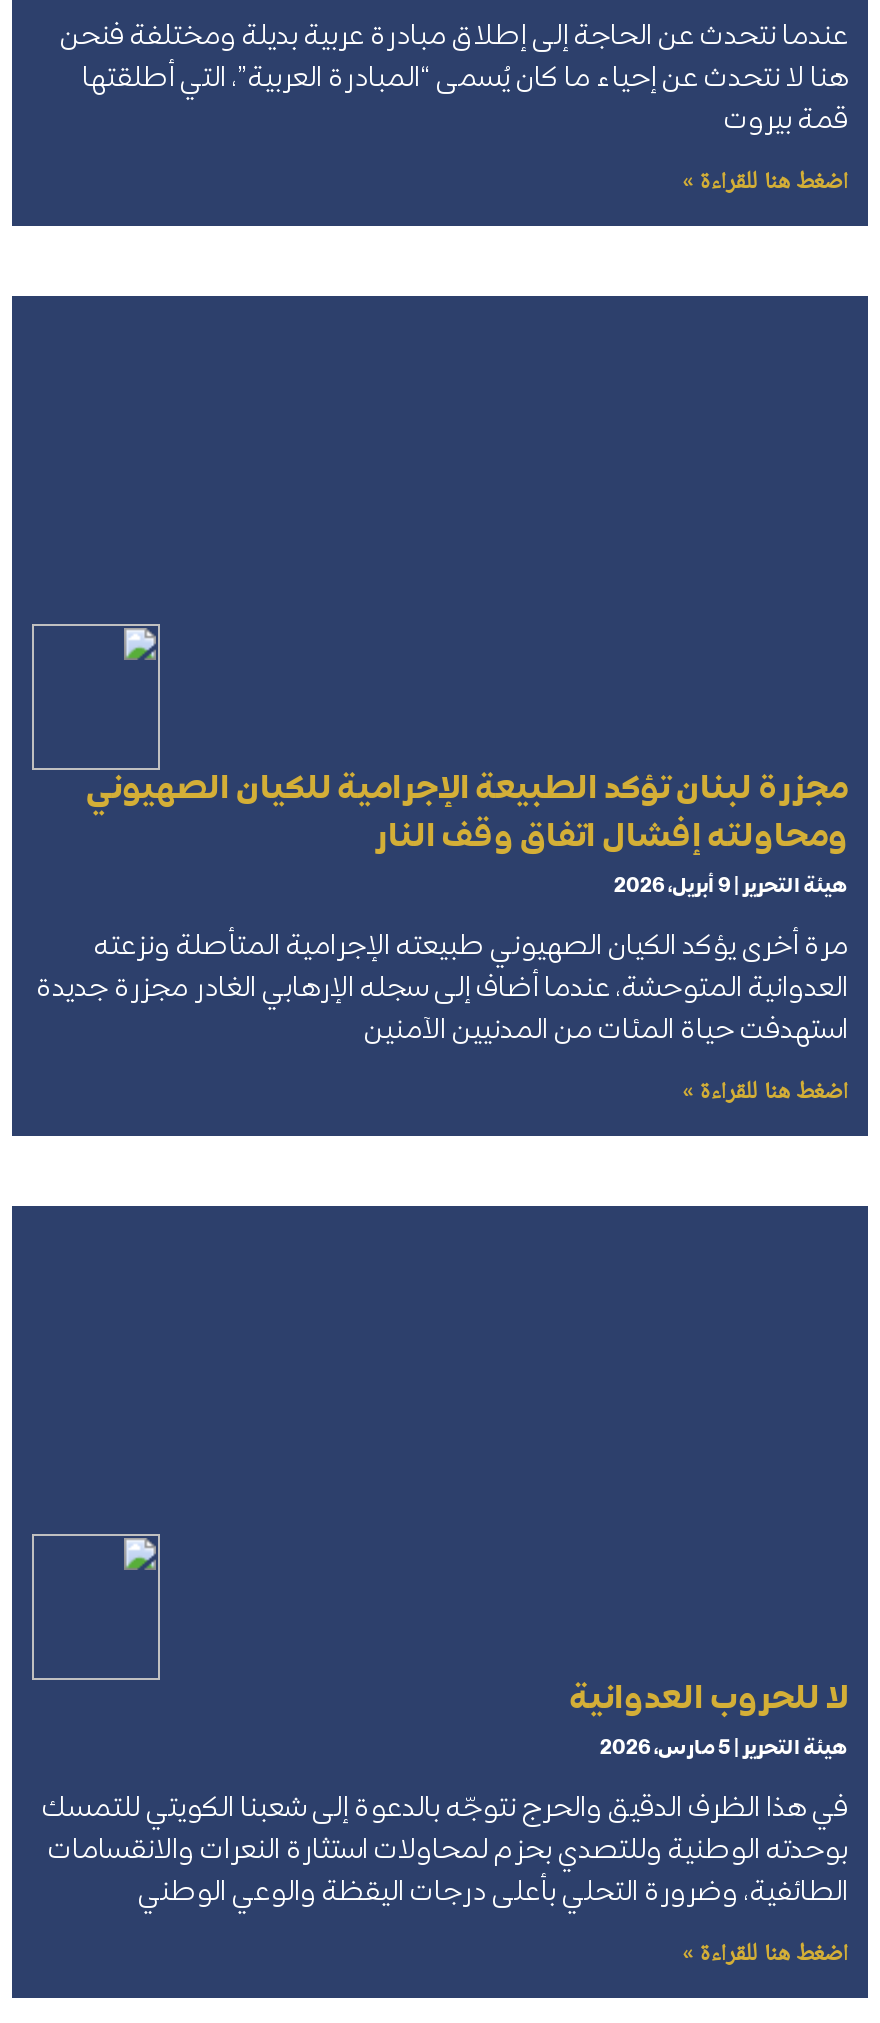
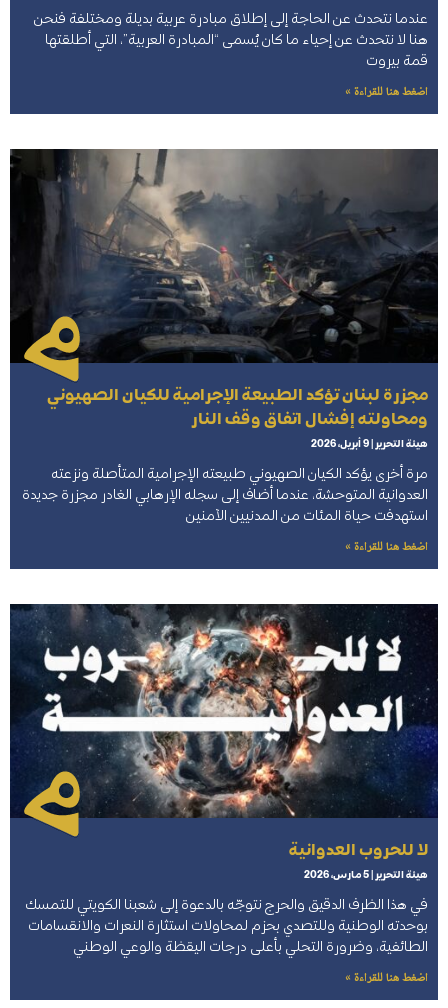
+ [image]

+ [image]
